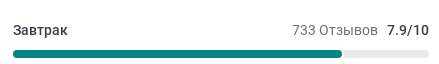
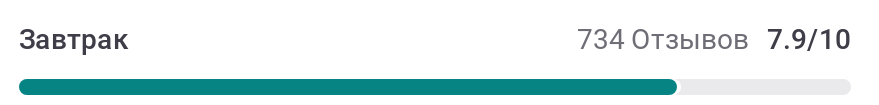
- 733 Отзывов 7.9/10
+ 734 Отзывов 7.9/10
